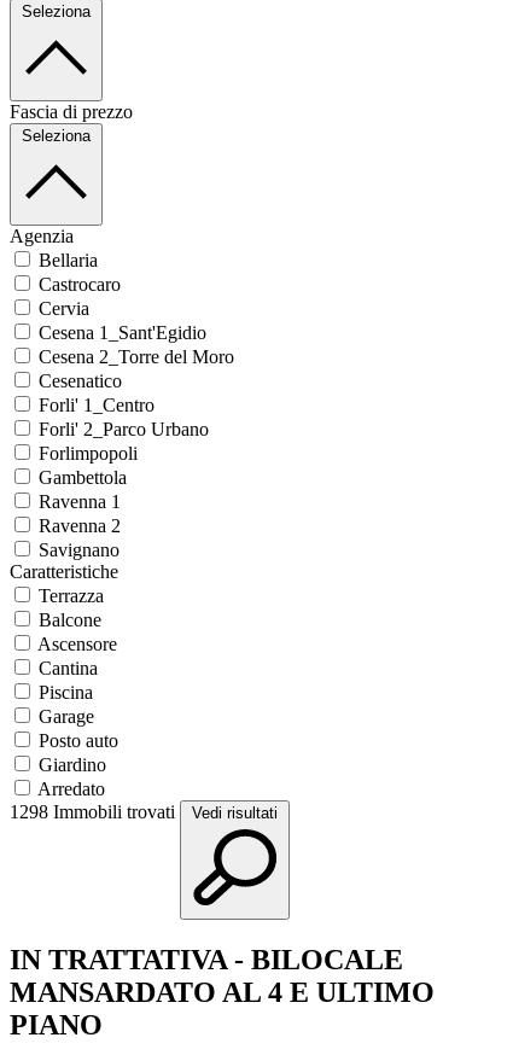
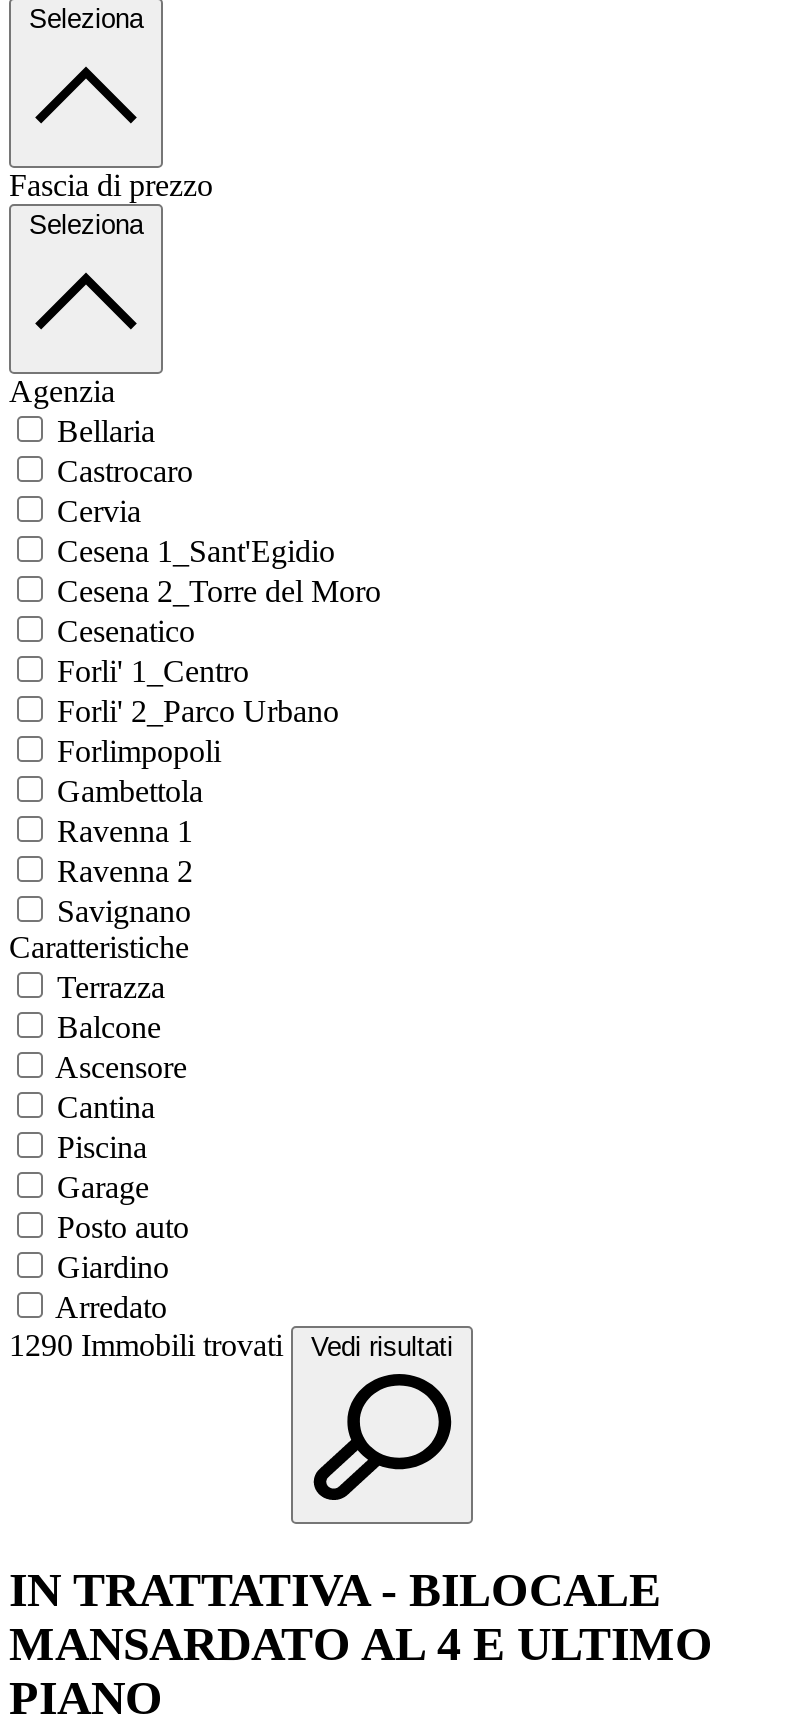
- 1298 Immobili trovati
+ 1290 Immobili trovati
